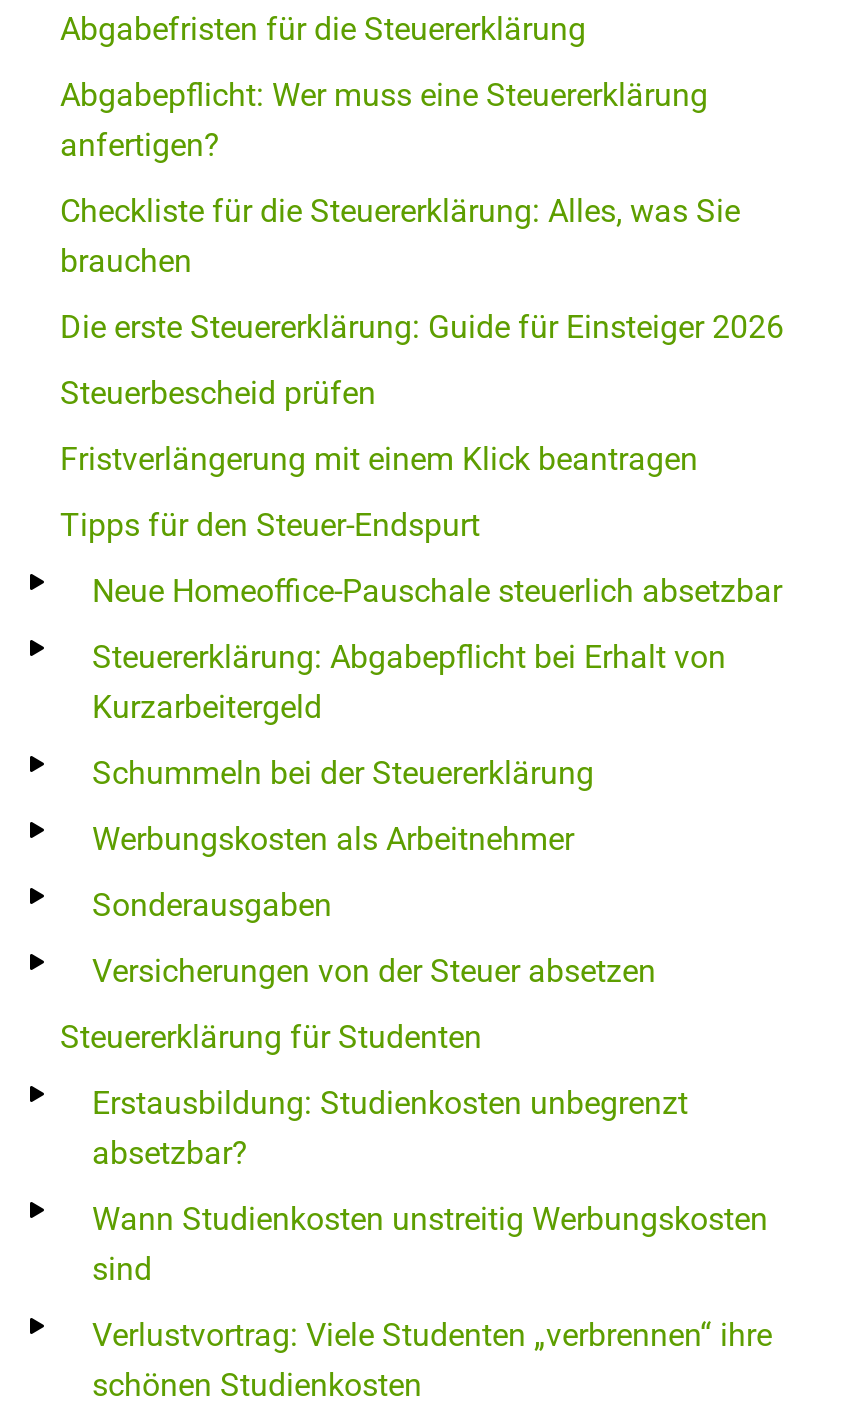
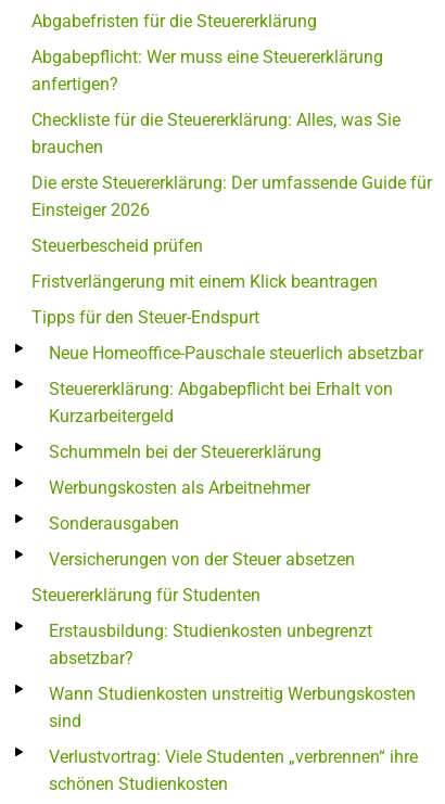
- Die erste Steuererklärung: Guide für Einsteiger 2026
+ Die erste Steuererklärung: Der umfassende Guide für
+ Einsteiger 2026
